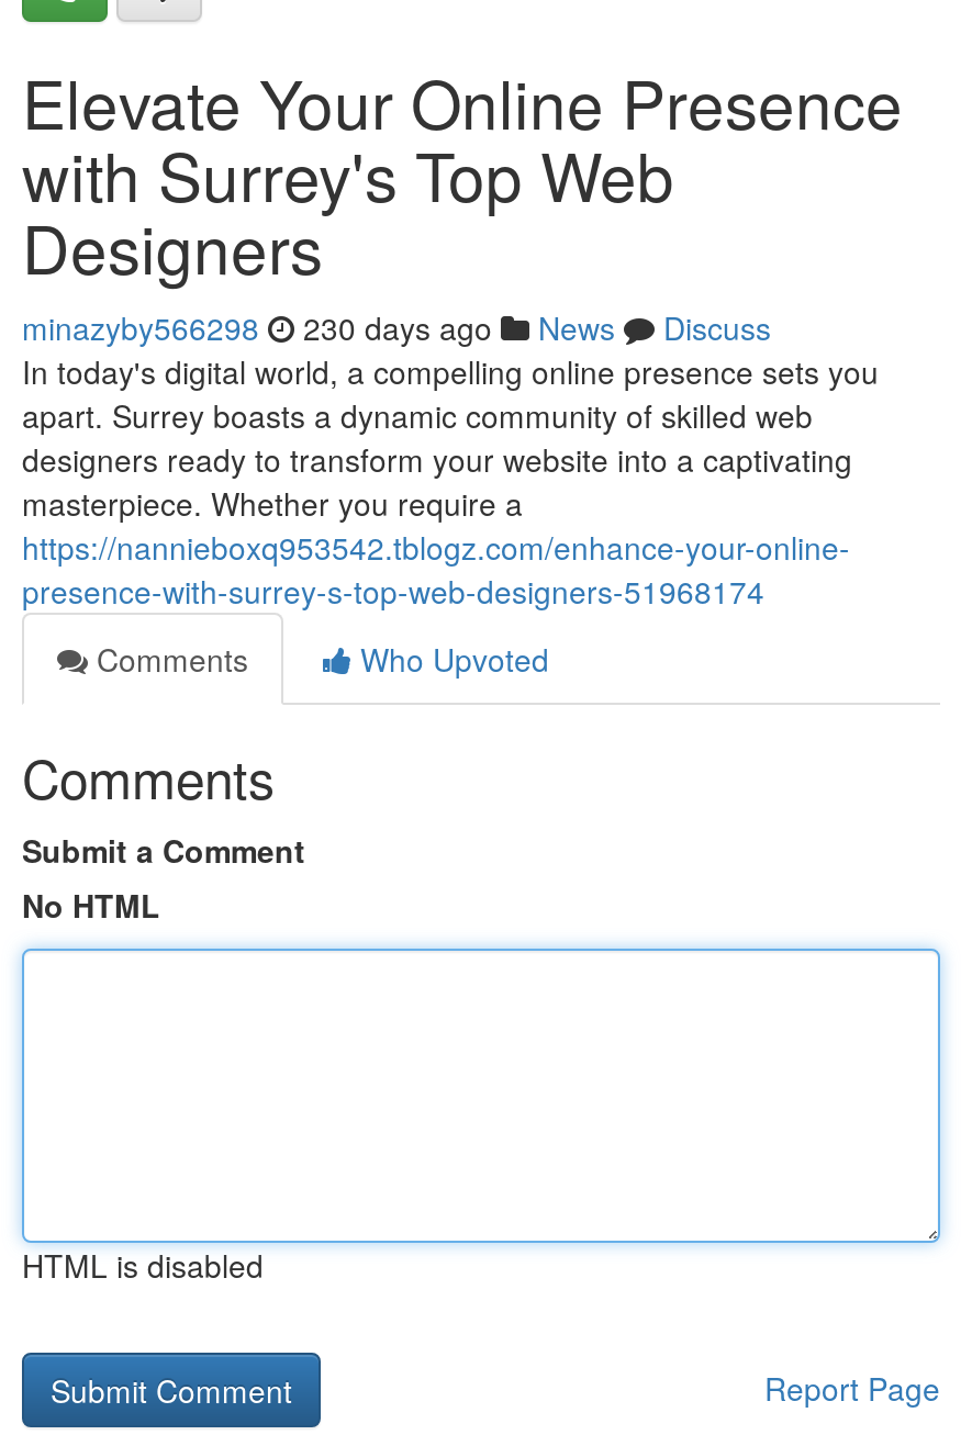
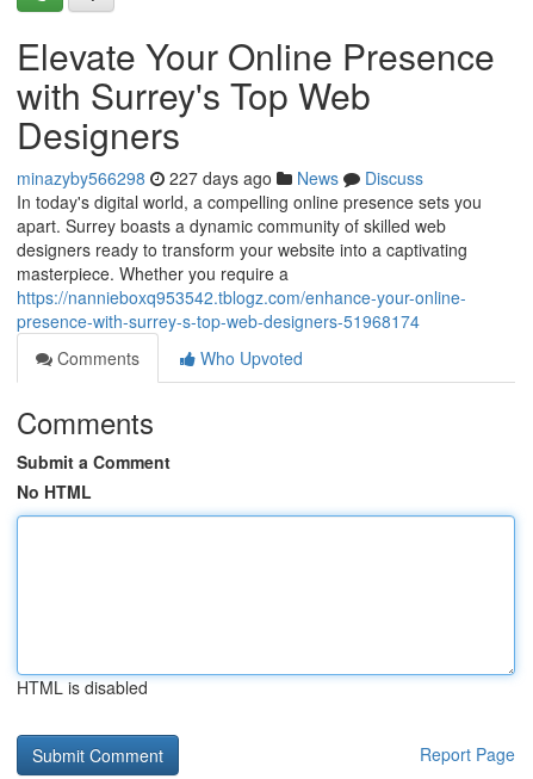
- minazyby566298 230 days ago News Discuss
+ minazyby566298 227 days ago News Discuss
